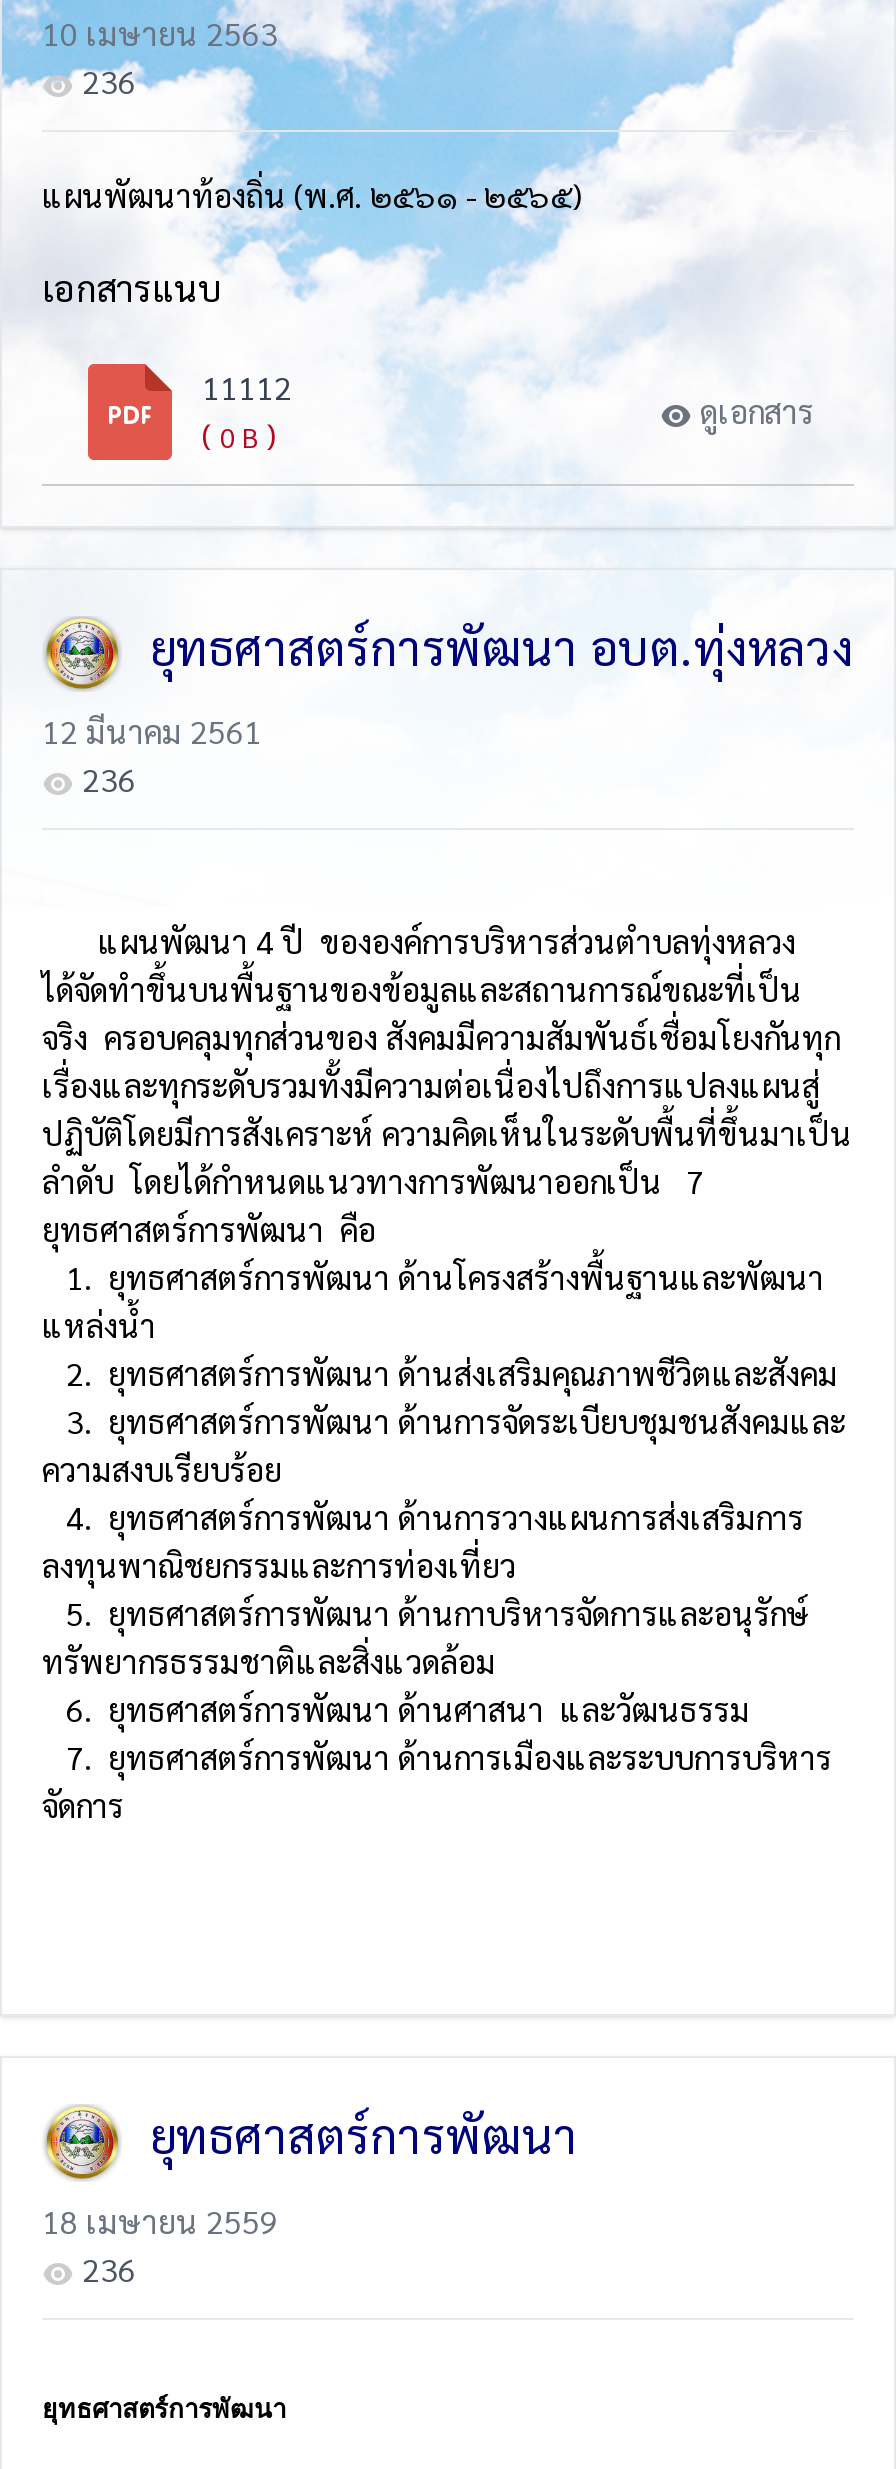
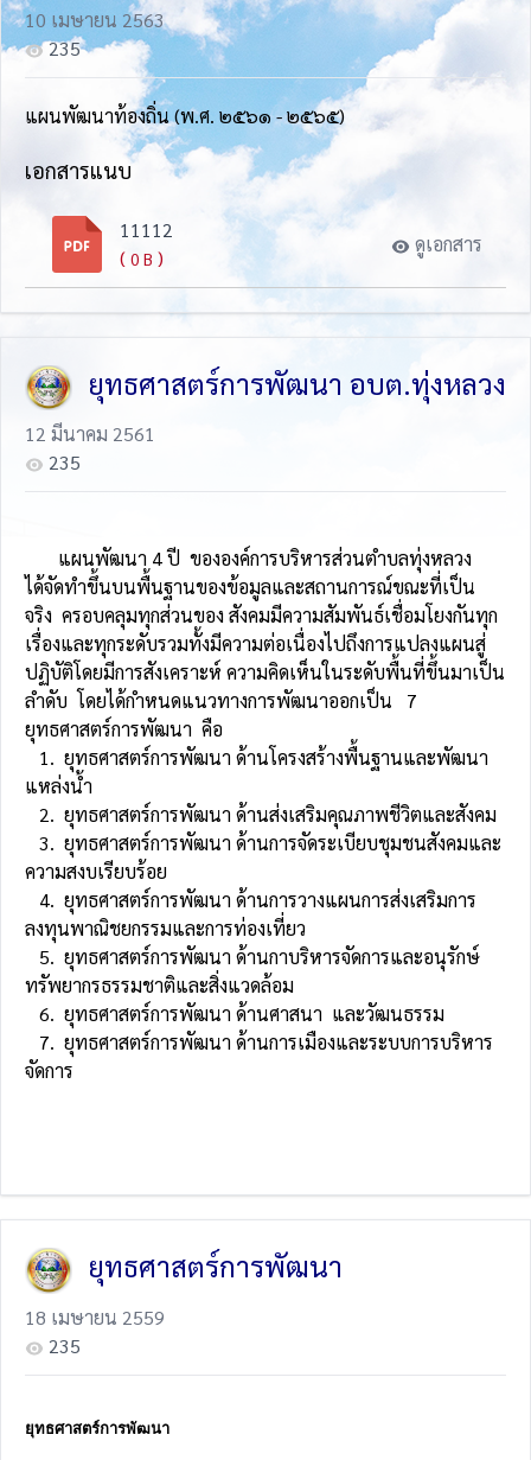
- 236
+ 235

- 236
+ 235

- 236
+ 235
